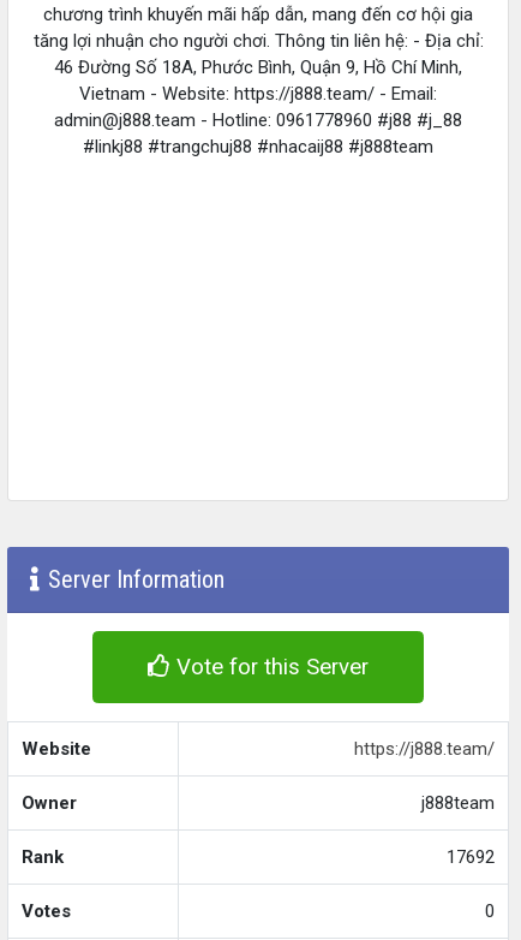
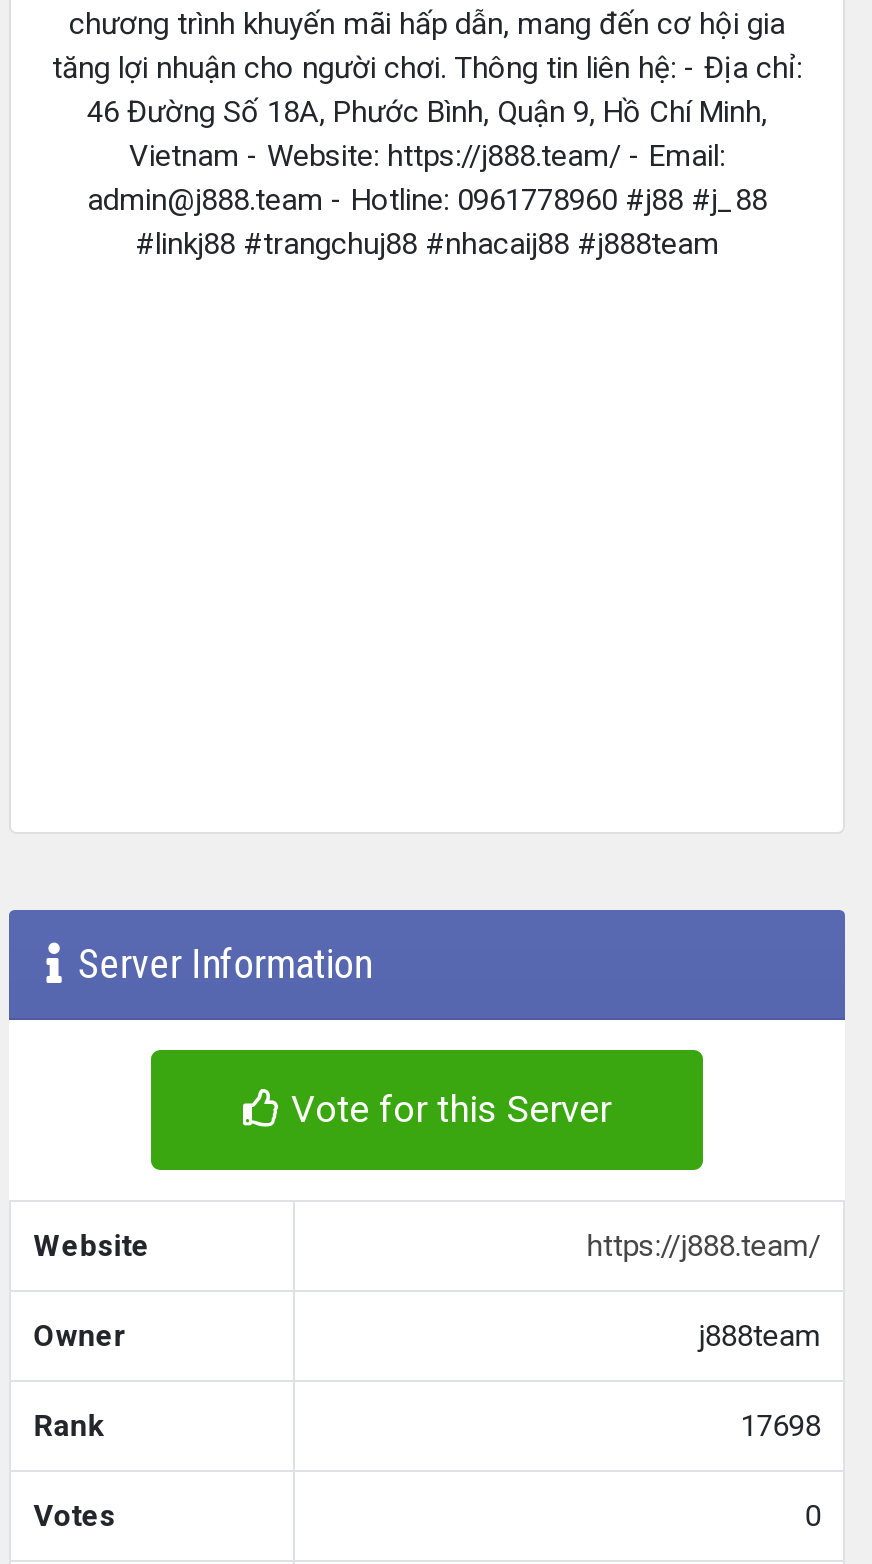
- 17692
+ 17698
